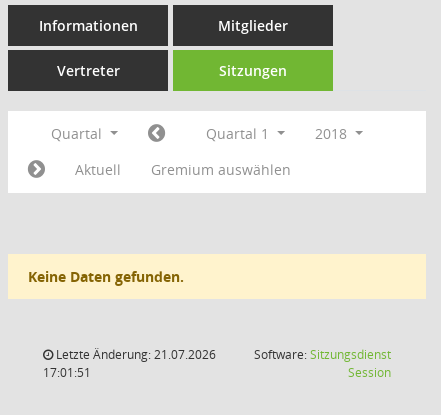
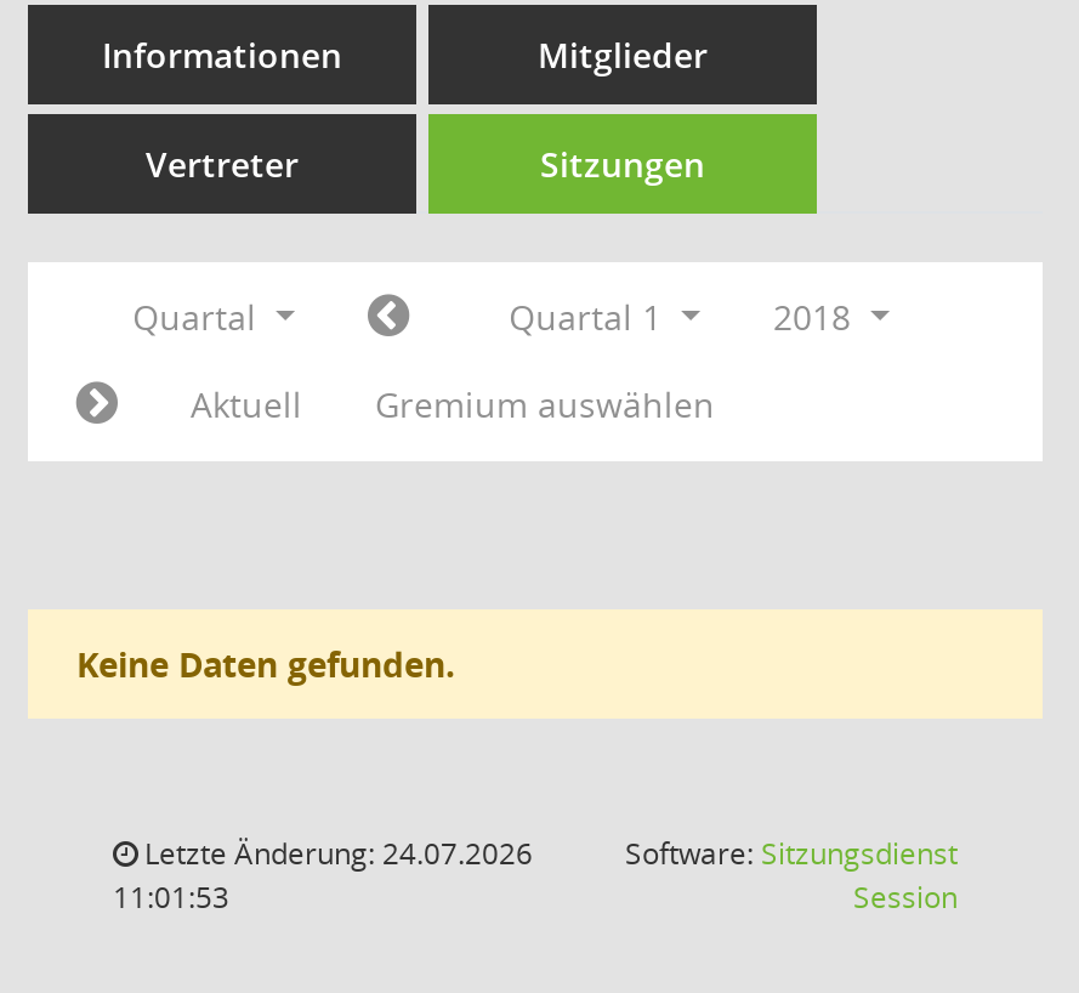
- Letzte Änderung: 21.07.2026
+ Letzte Änderung: 24.07.2026

- 17:01:51
+ 11:01:53
